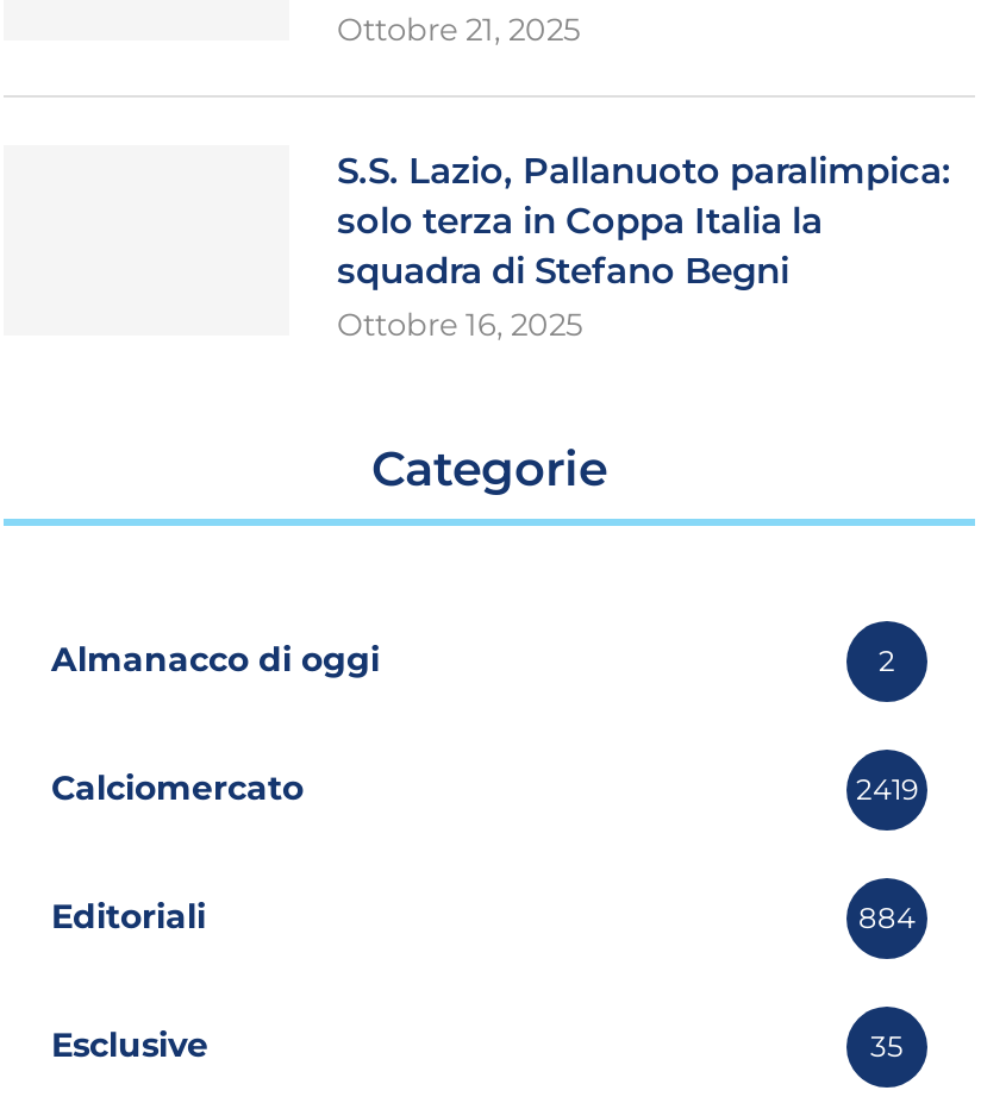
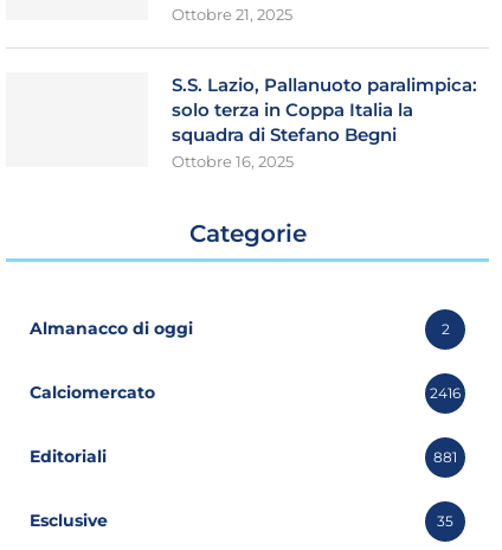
- 2419
+ 2416

- 884
+ 881
